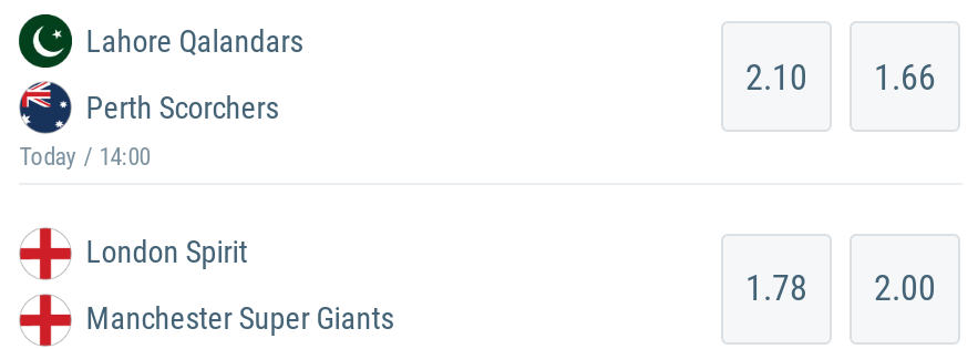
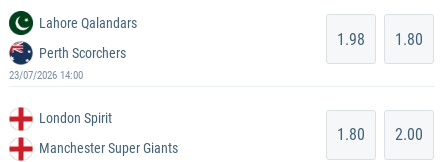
- 2.10
- 1.66
+ 1.98
+ 1.80

- Today / 14:00
+ 23/07/2026 14:00

- 1.78 2.00
+ 1.80 2.00
